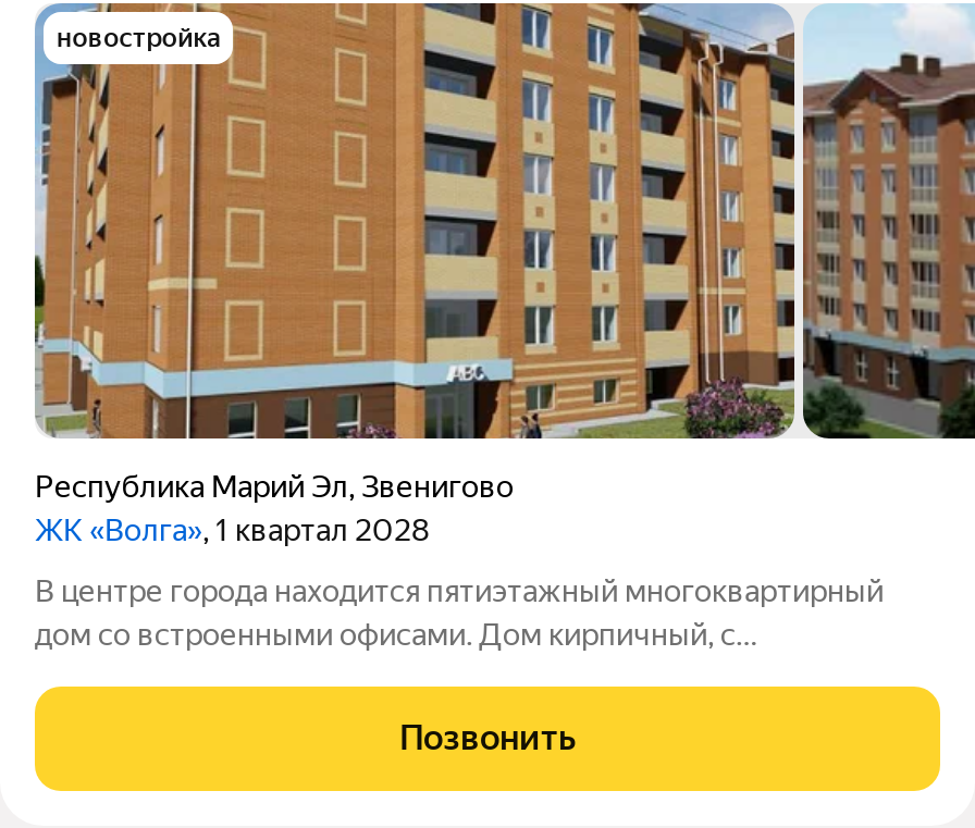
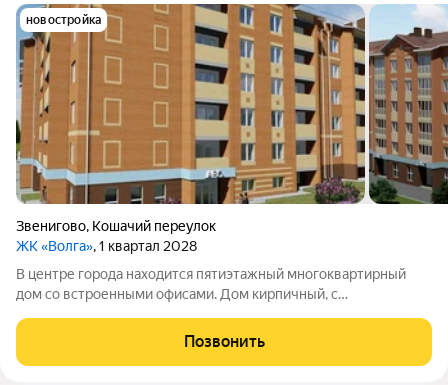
- Республика Марий Эл, Звенигово
+ Звенигово, Кошачий переулок
